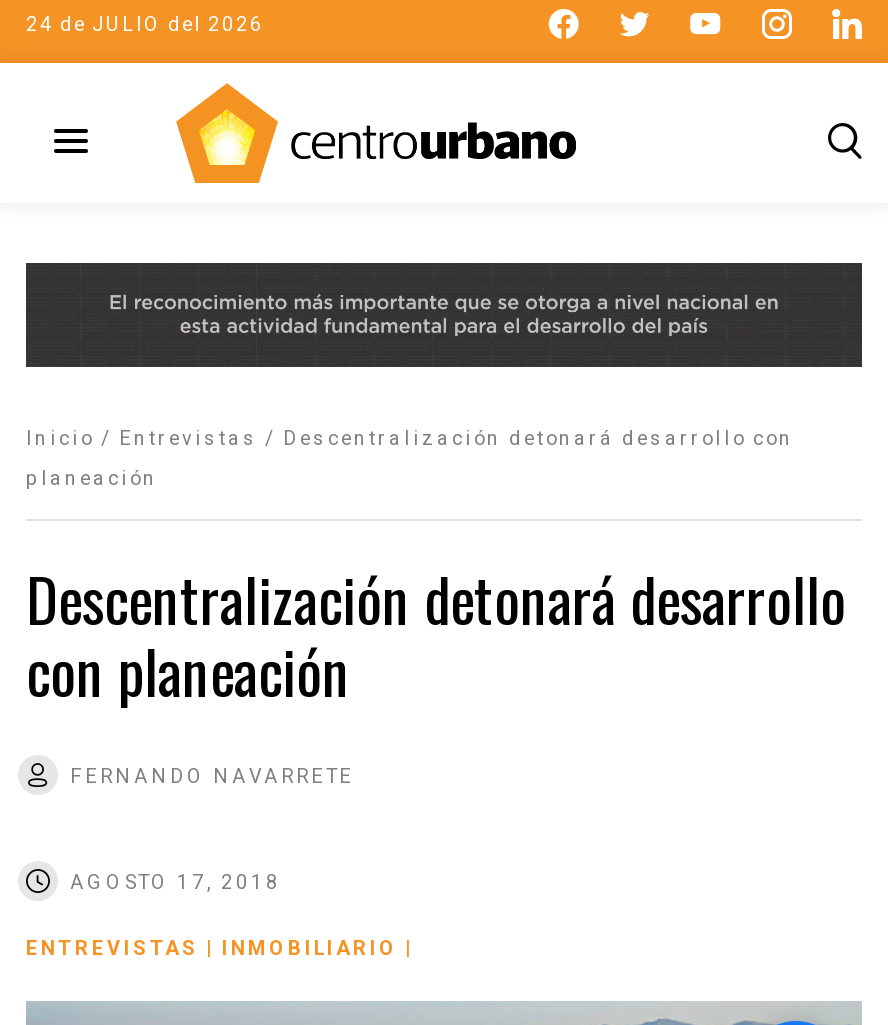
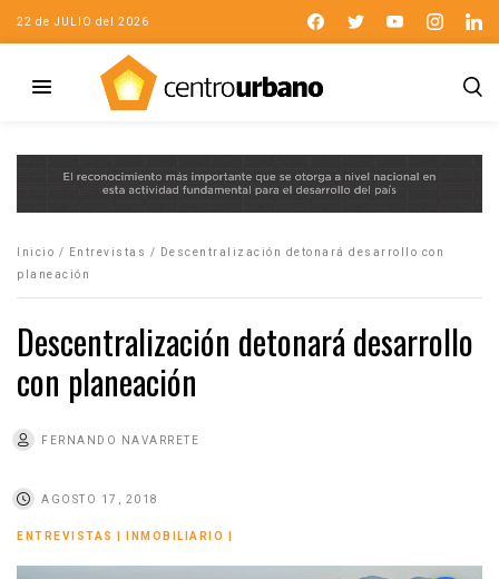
- 24 de JULIO del 2026
+ 22 de JULIO del 2026
